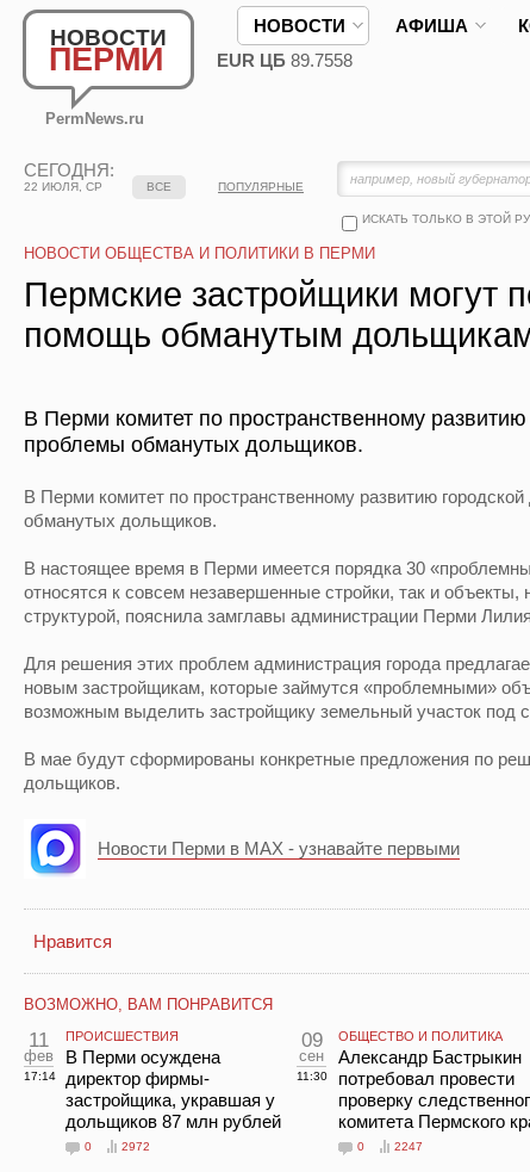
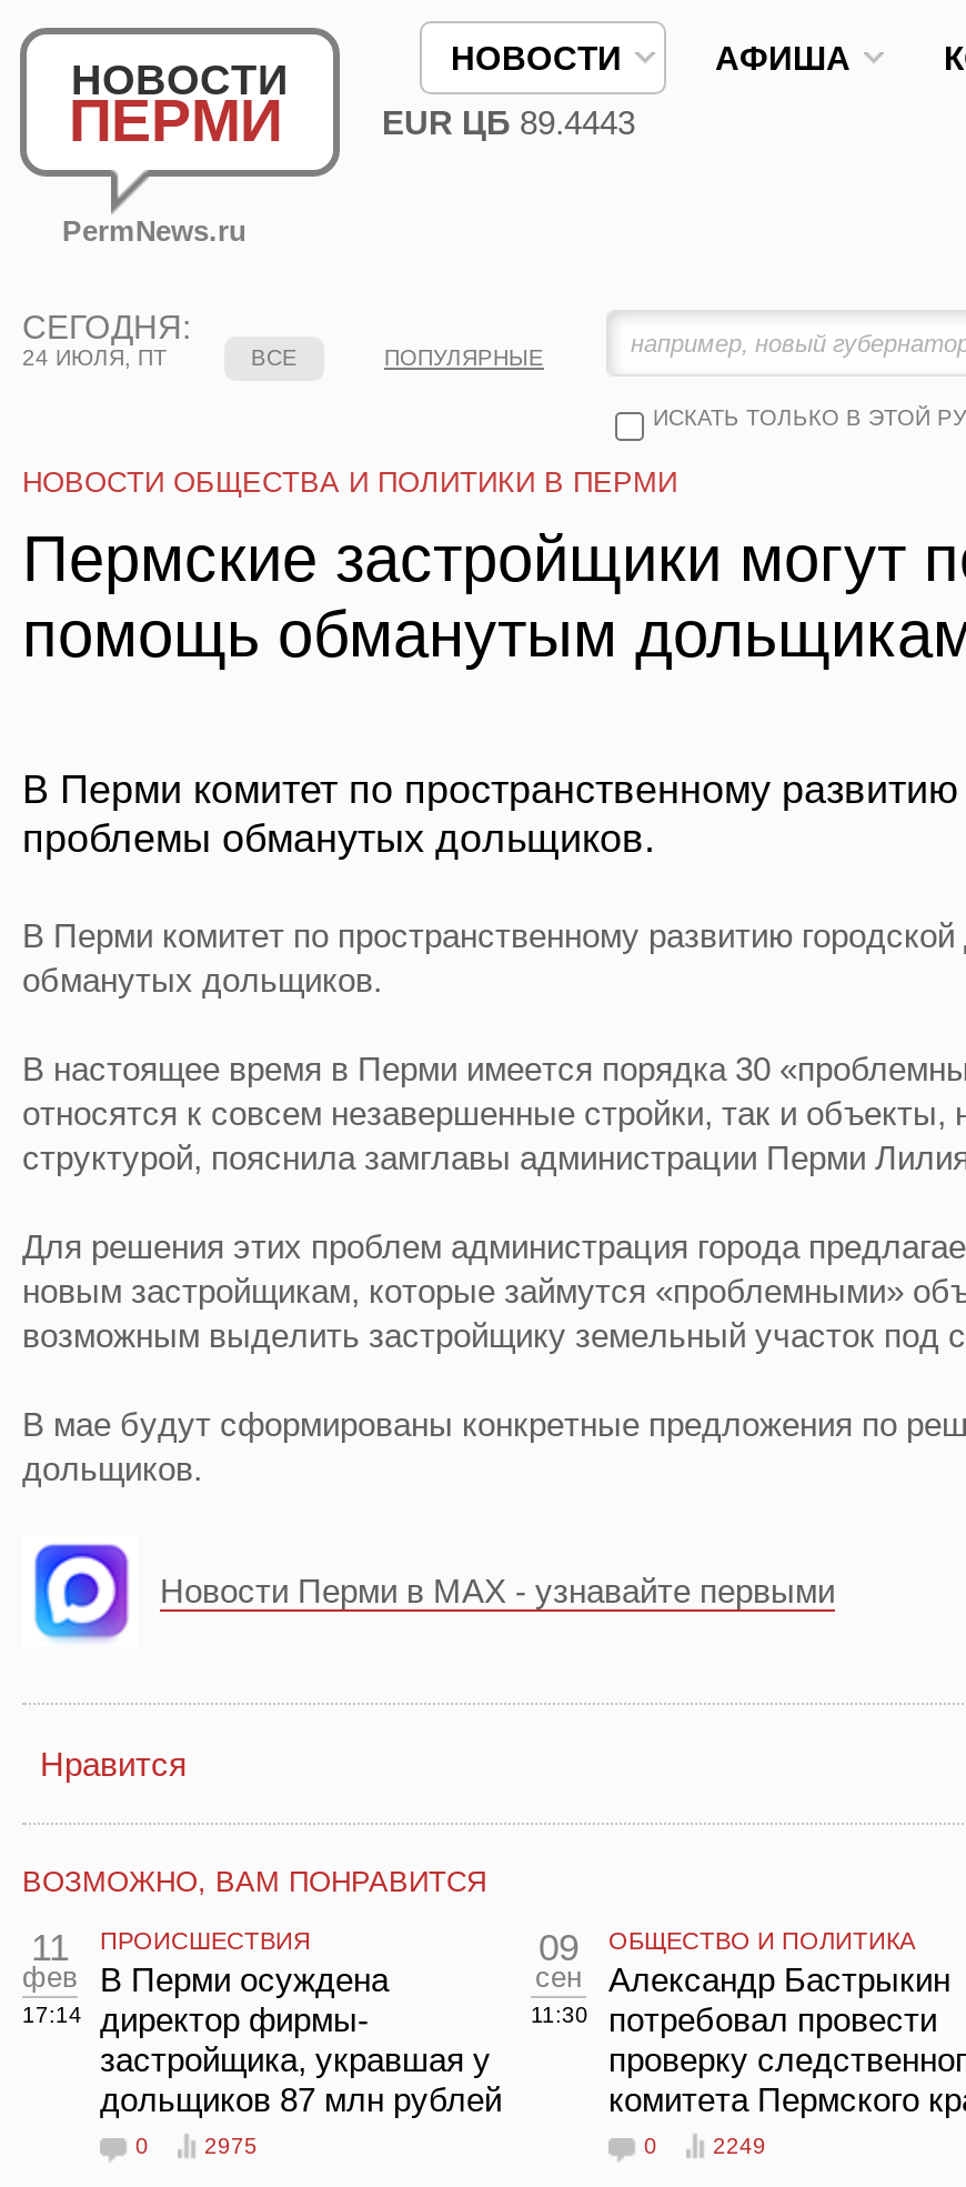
- EUR ЦБ 89.7558
+ EUR ЦБ 89.4443

- 22 ИЮЛЯ, СР
+ 24 ИЮЛЯ, ПТ

- 2972
+ 2975

- 2247
+ 2249
